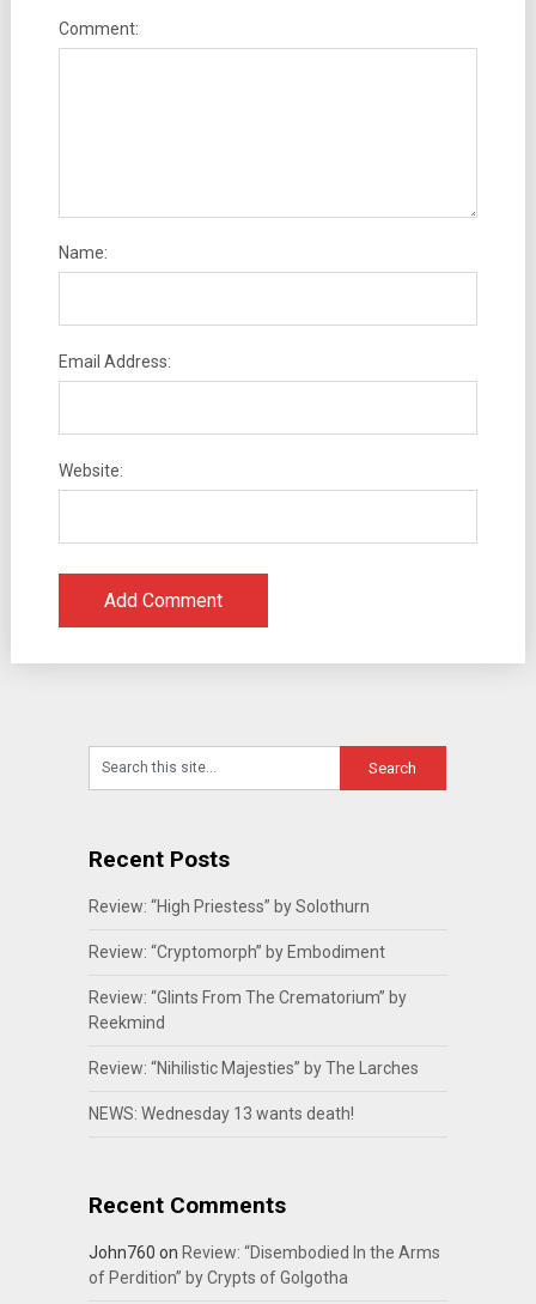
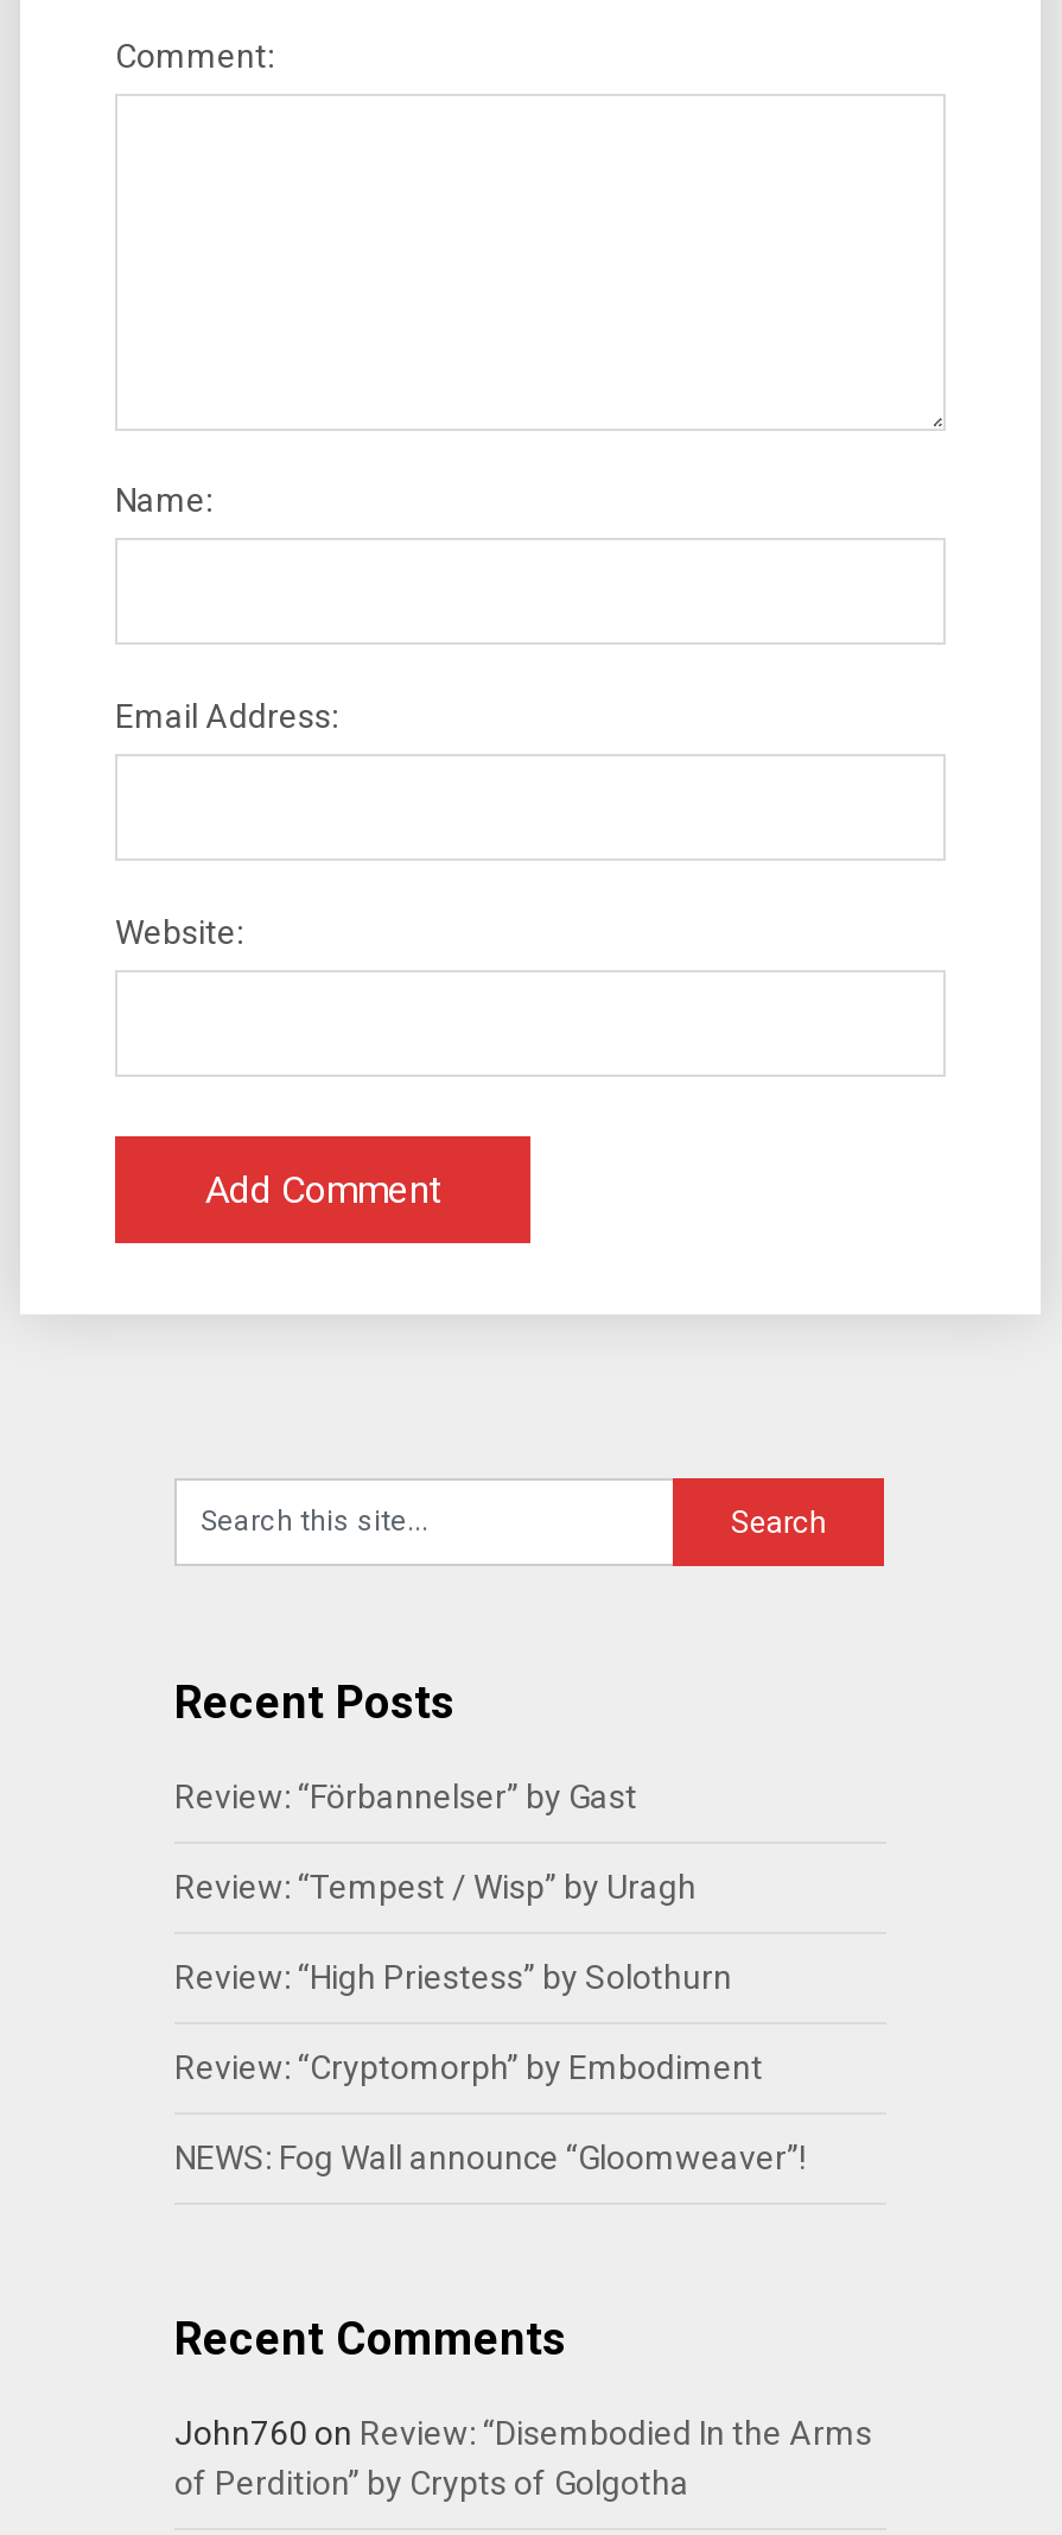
+ Review: “Förbannelser” by Gast
+ Review: “Tempest / Wisp” by Uragh

moved down: Review: “High Priestess” by Solothurn | Review: “Cryptomorph” by Embodiment

- Review: “Glints From The Crematorium” by
- Reekmind
- Review: “Nihilistic Majesties” by The Larches
- NEWS: Wednesday 13 wants death!
+ NEWS: Fog Wall announce “Gloomweaver”!
